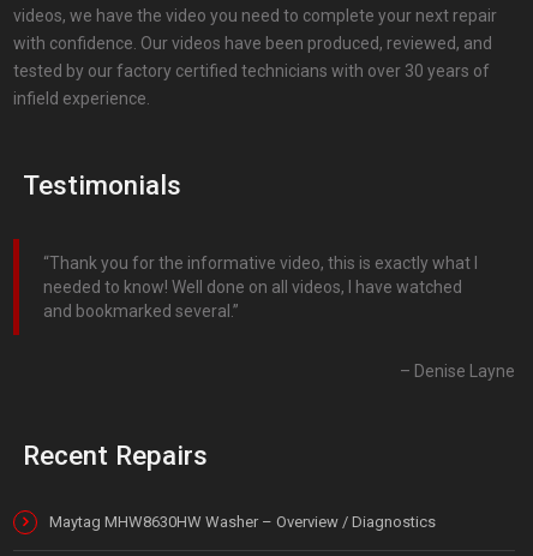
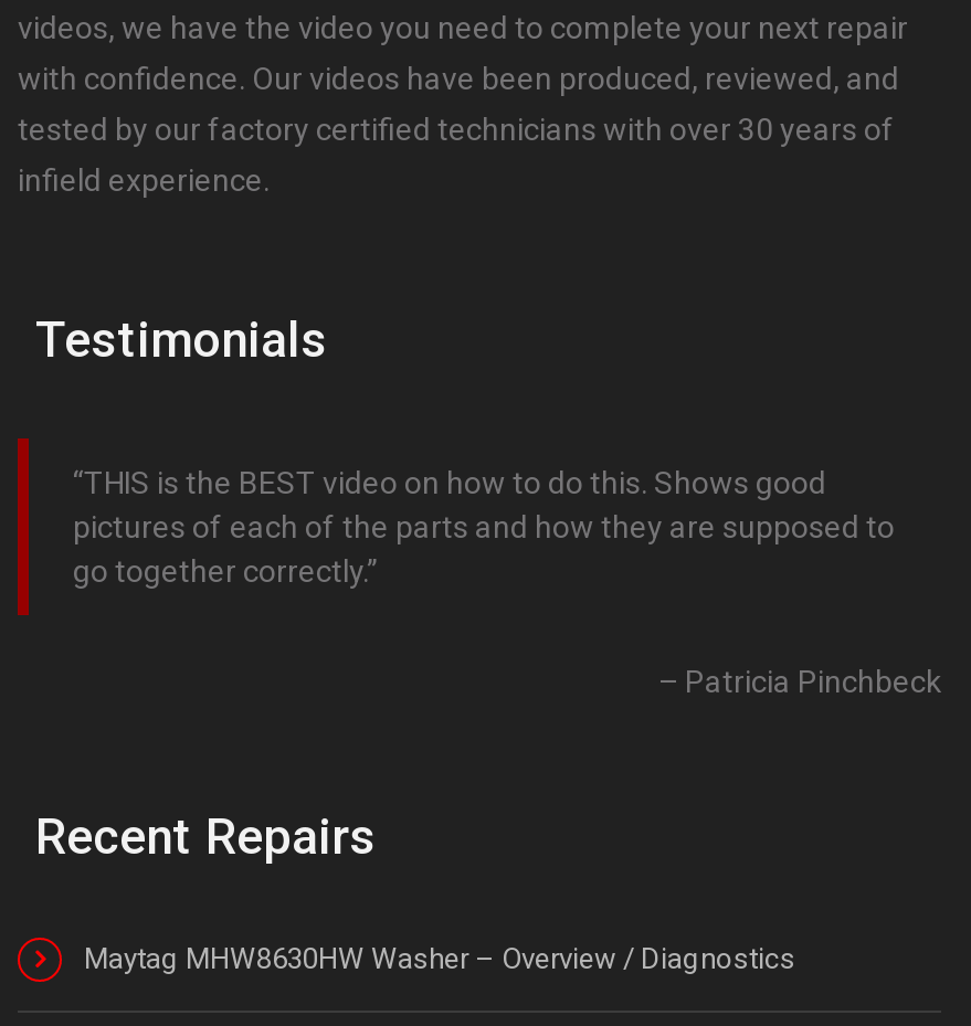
- Thank you for the informative video, this is exactly what I
- needed to know! Well done on all videos, I have watched
- and bookmarked several.
+ THIS is the BEST video on how to do this. Shows good
+ pictures of each of the parts and how they are supposed to
+ go together correctly.

- Denise Layne
+ Patricia Pinchbeck
